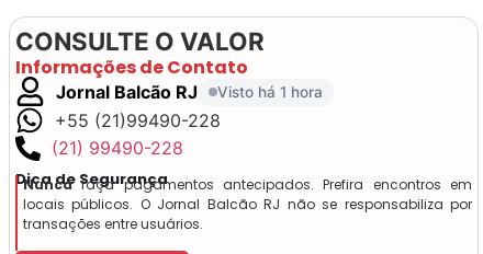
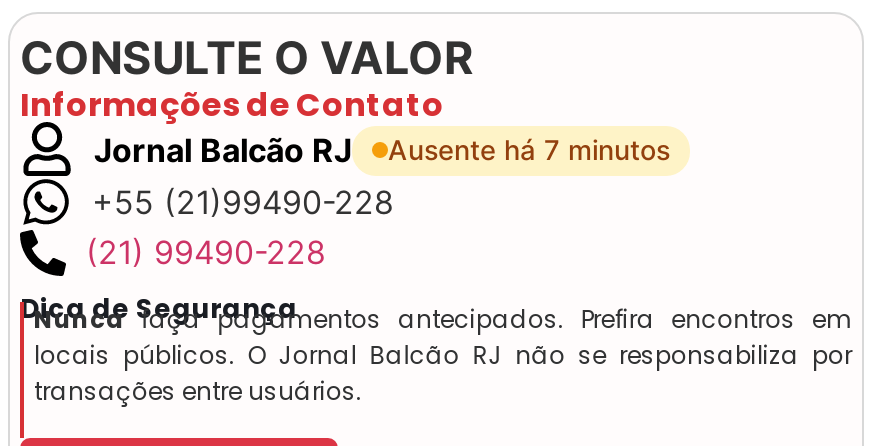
- Visto há 1 hora
+ Ausente há 7 minutos
